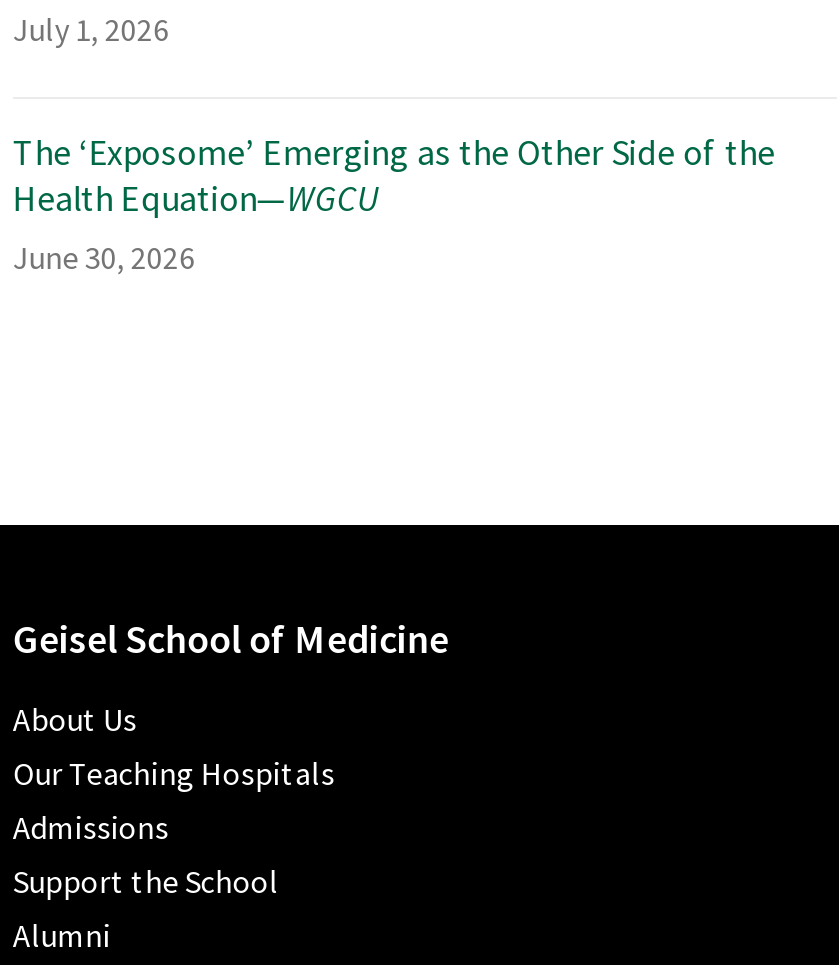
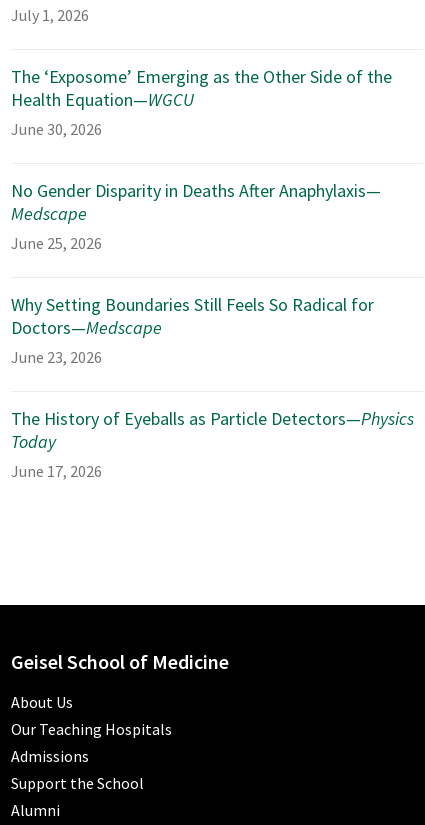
+ No Gender Disparity in Deaths After Anaphylaxis—
+ Medscape
+ June 25, 2026
+ Why Setting Boundaries Still Feels So Radical for
+ Doctors—Medscape
+ June 23, 2026
+ The History of Eyeballs as Particle Detectors—Physics
+ Today
+ June 17, 2026
